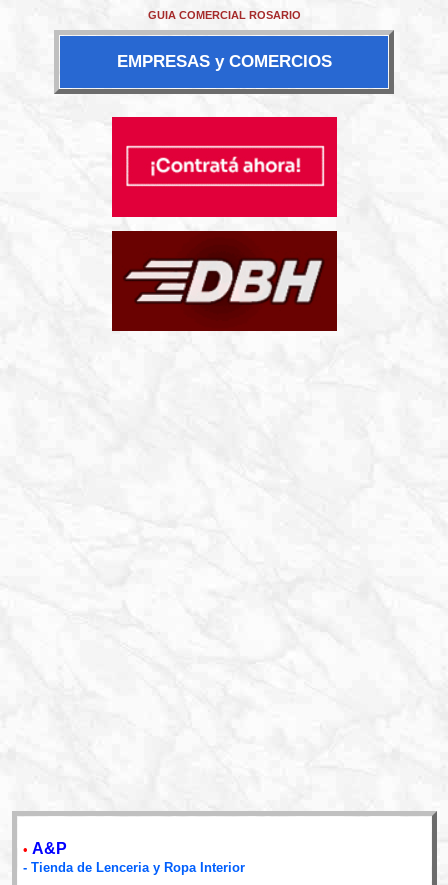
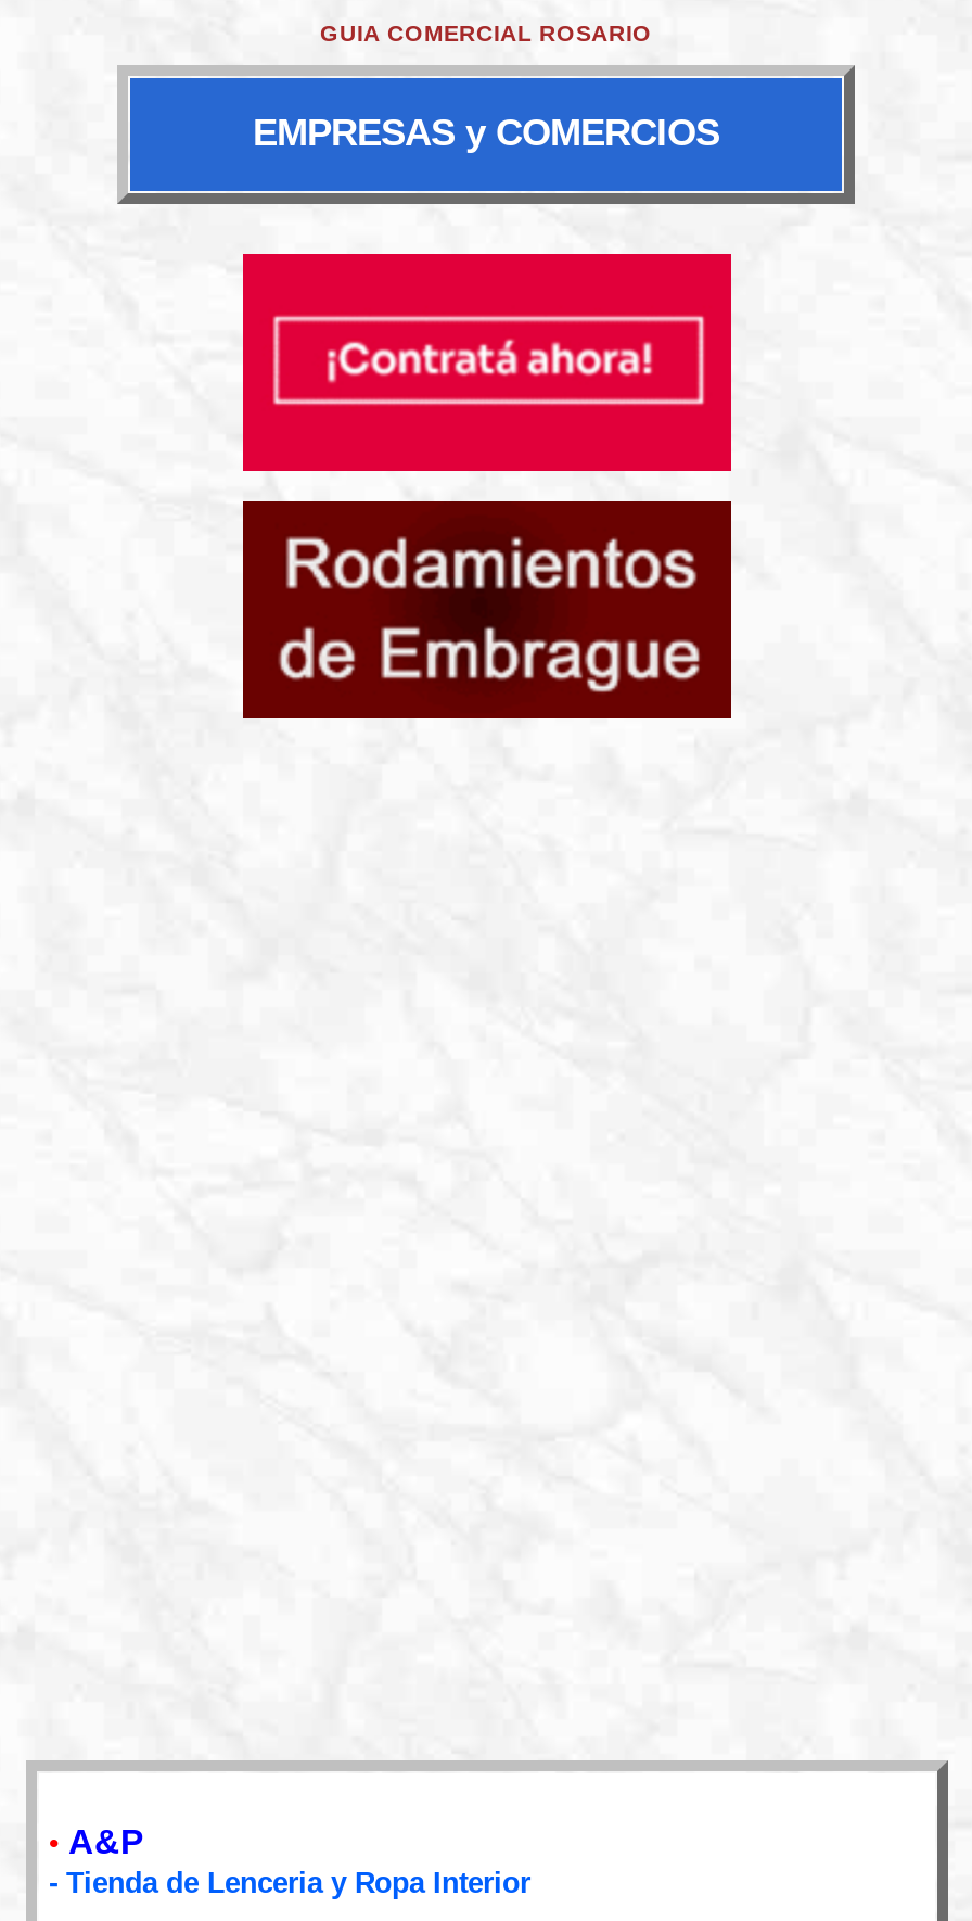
- [image]
+ [image]
